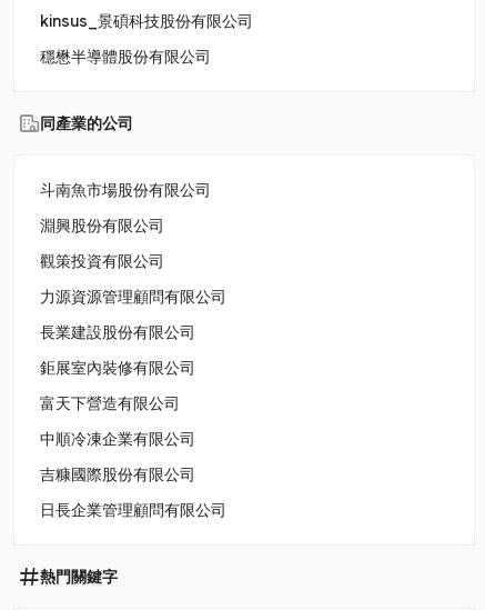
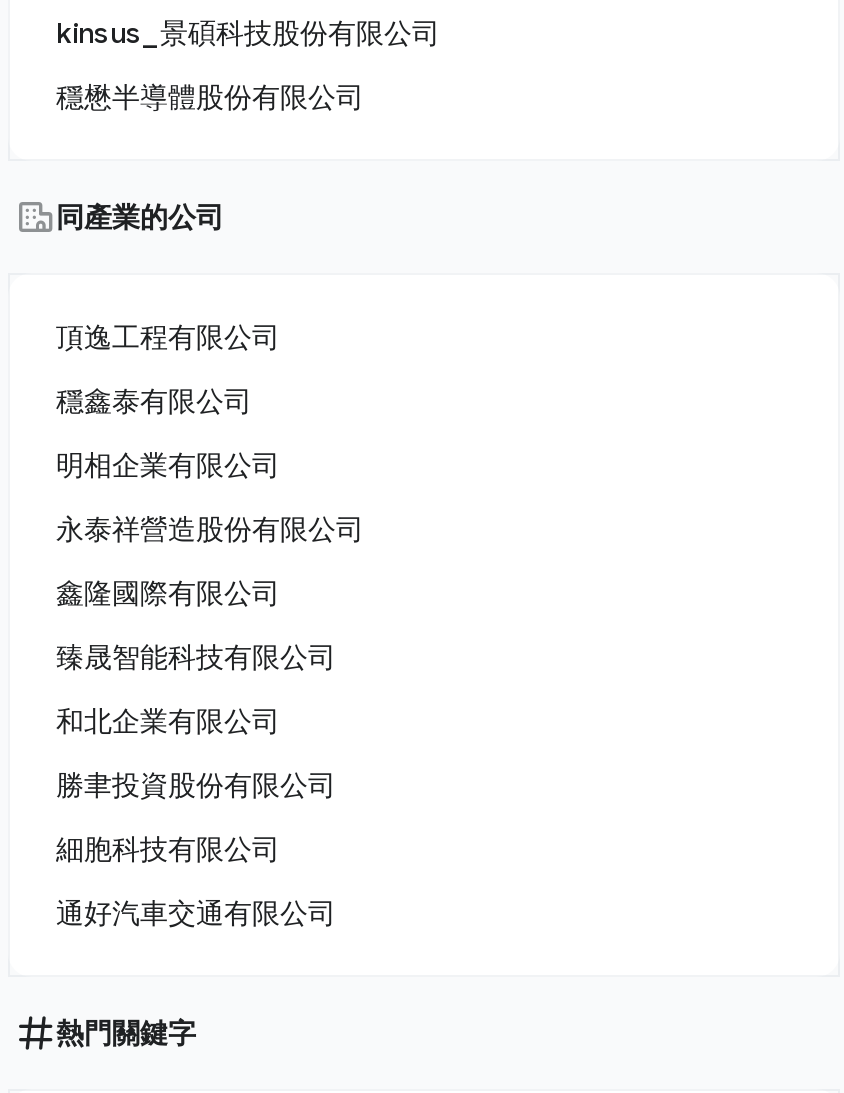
- 斗南魚市場股份有限公司
+ 頂逸工程有限公司

- 淵興股份有限公司
+ 穩鑫泰有限公司

- 觀策投資有限公司
+ 明相企業有限公司

- 力源資源管理顧問有限公司
+ 永泰祥營造股份有限公司

- 長業建設股份有限公司
+ 鑫隆國際有限公司

- 鉅展室內裝修有限公司
+ 臻晟智能科技有限公司

- 富天下營造有限公司
+ 和北企業有限公司

- 中順冷凍企業有限公司
+ 勝聿投資股份有限公司

- 吉糠國際股份有限公司
+ 細胞科技有限公司

- 日長企業管理顧問有限公司
+ 通好汽車交通有限公司
